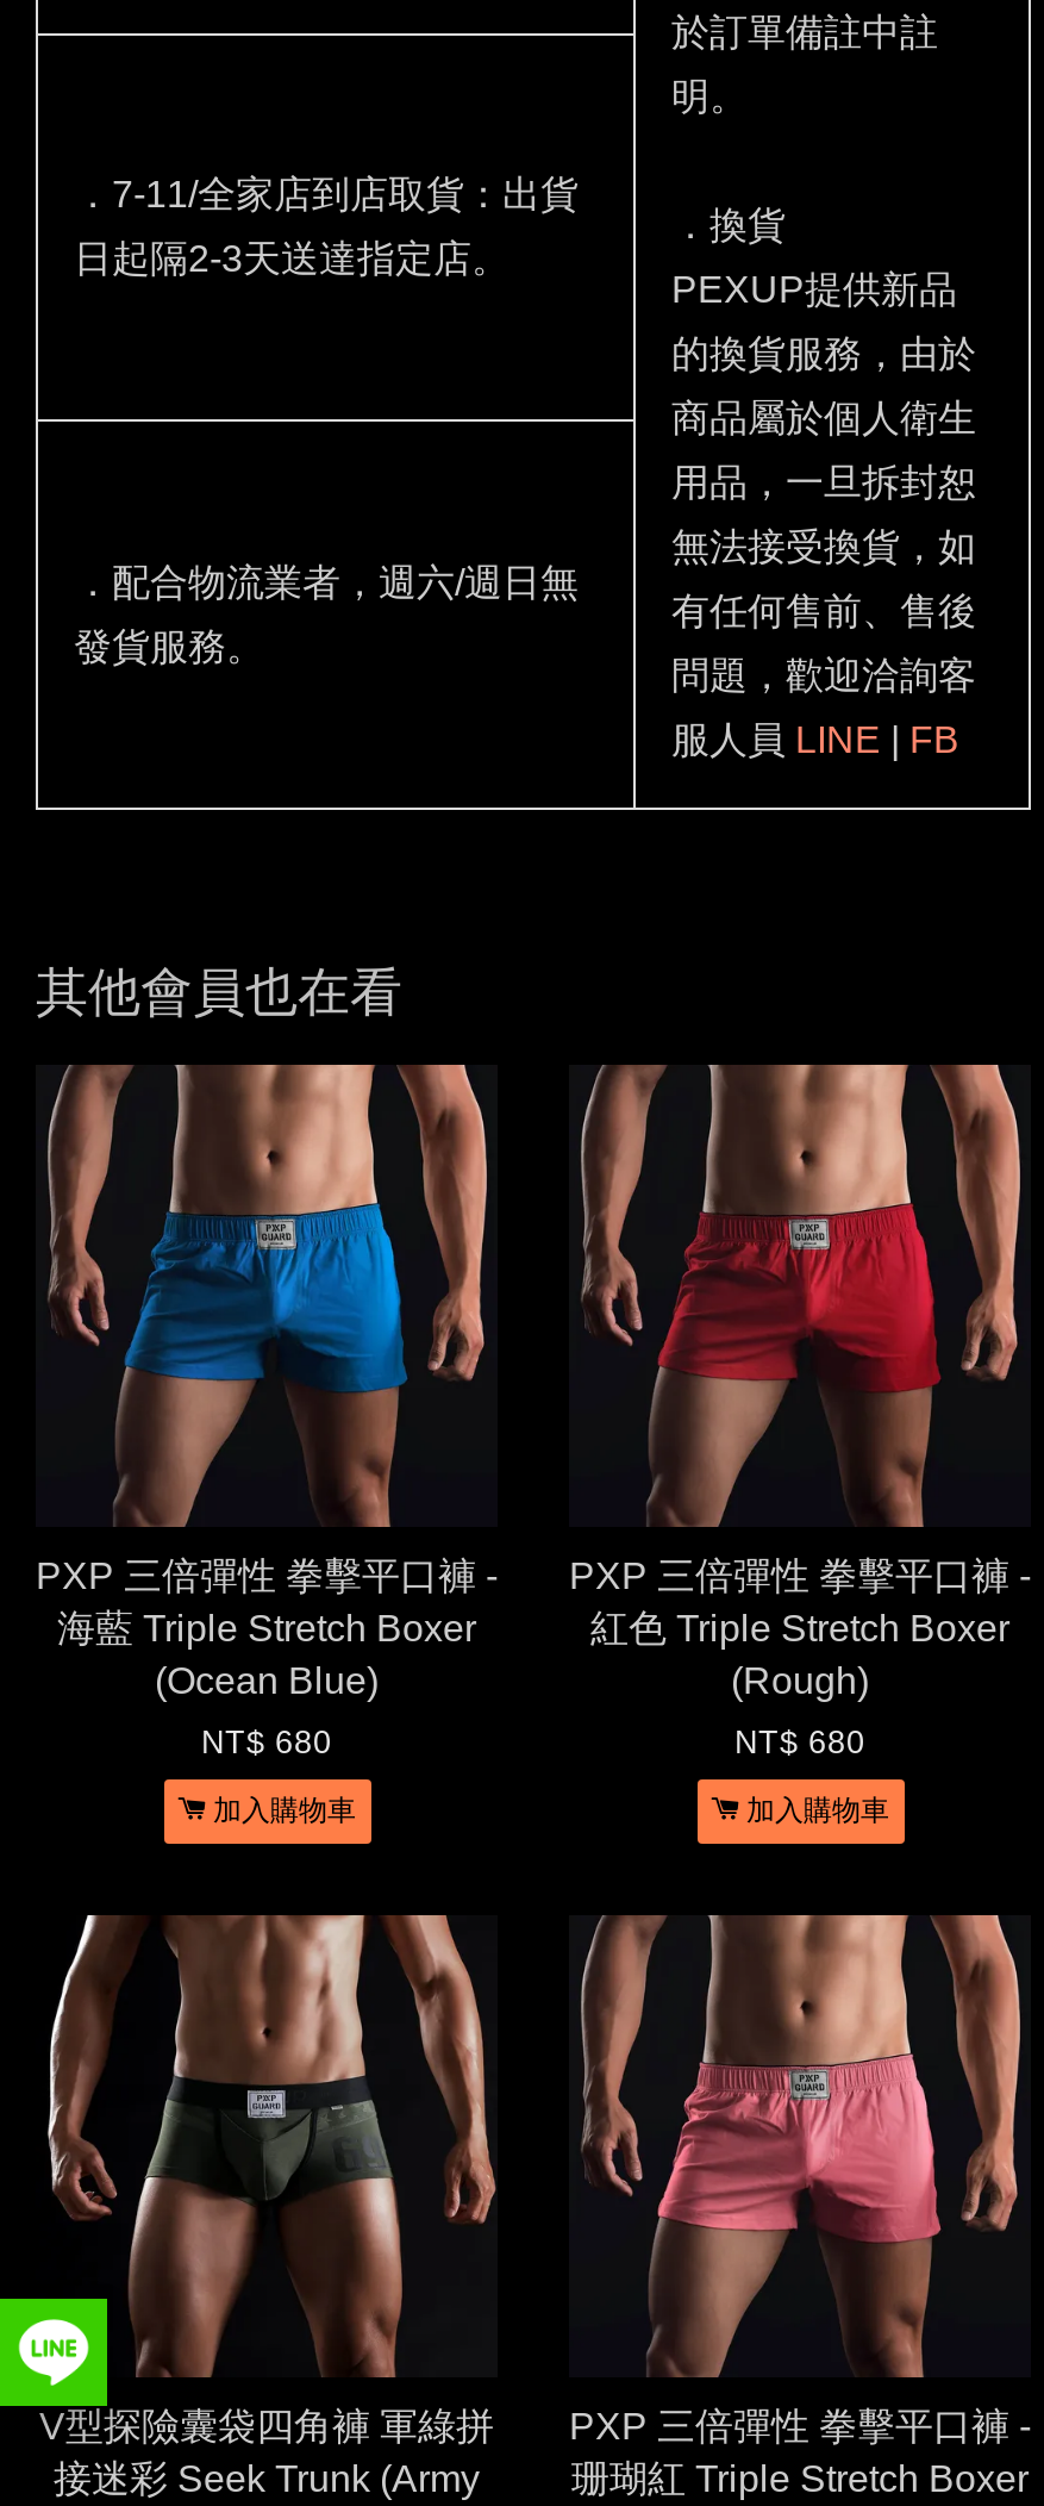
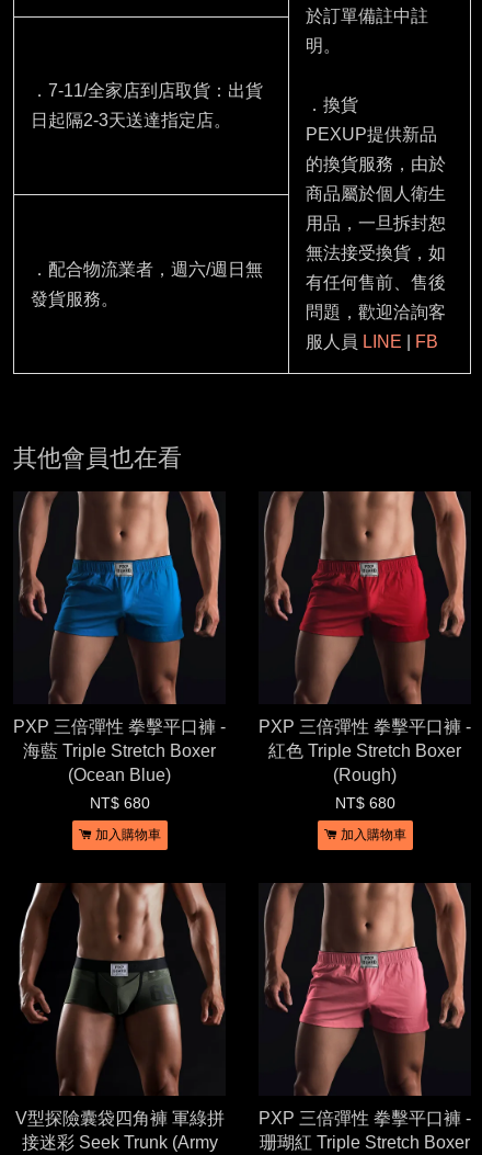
- [image]
